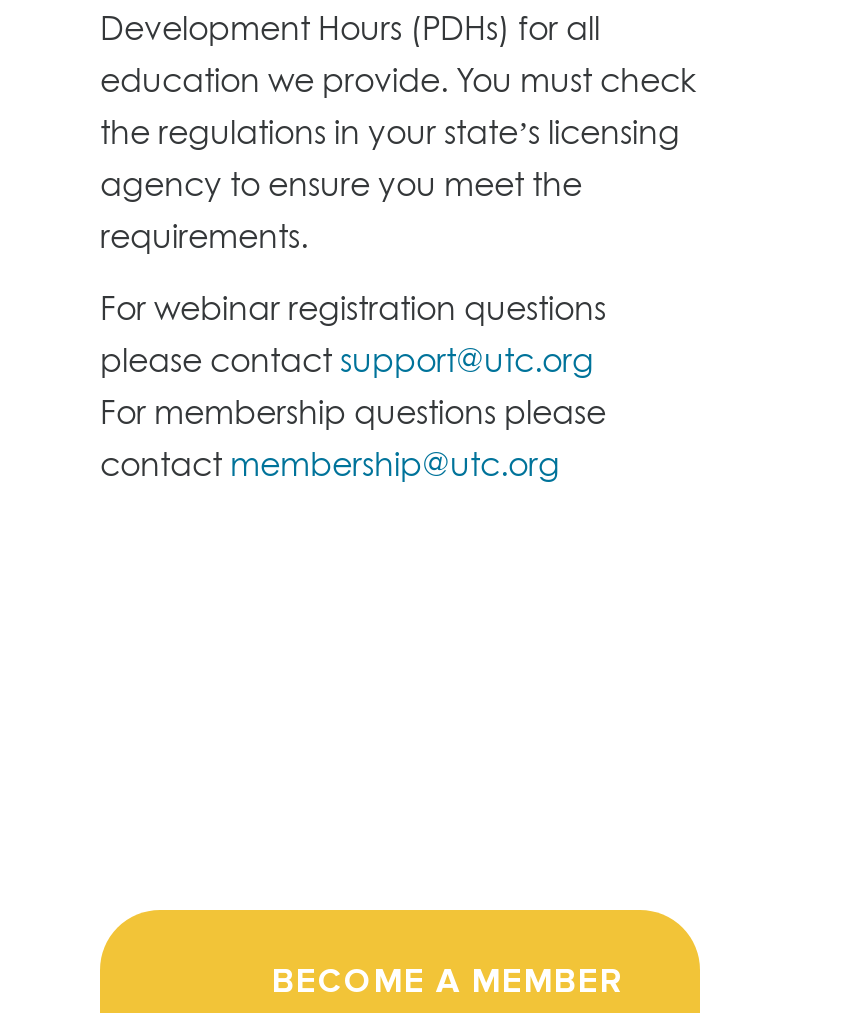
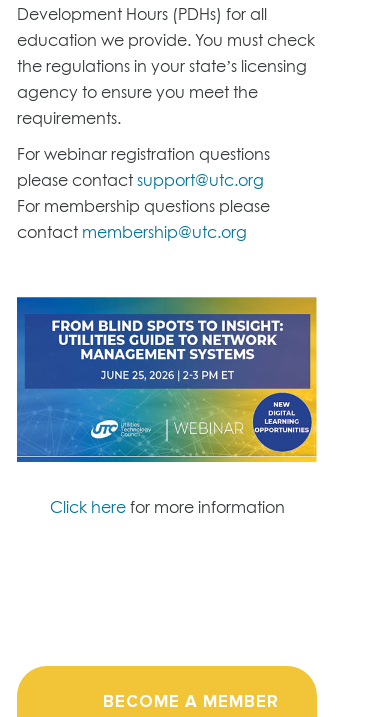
+ [image]
+ Click here for more information
